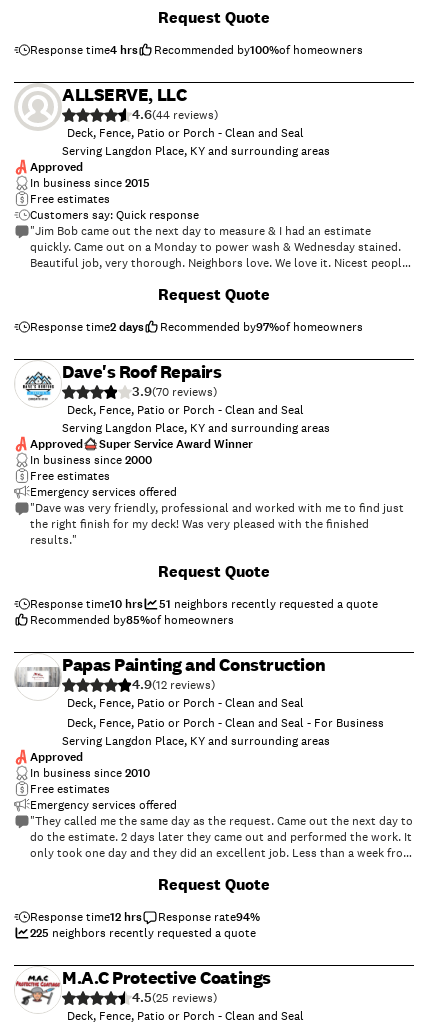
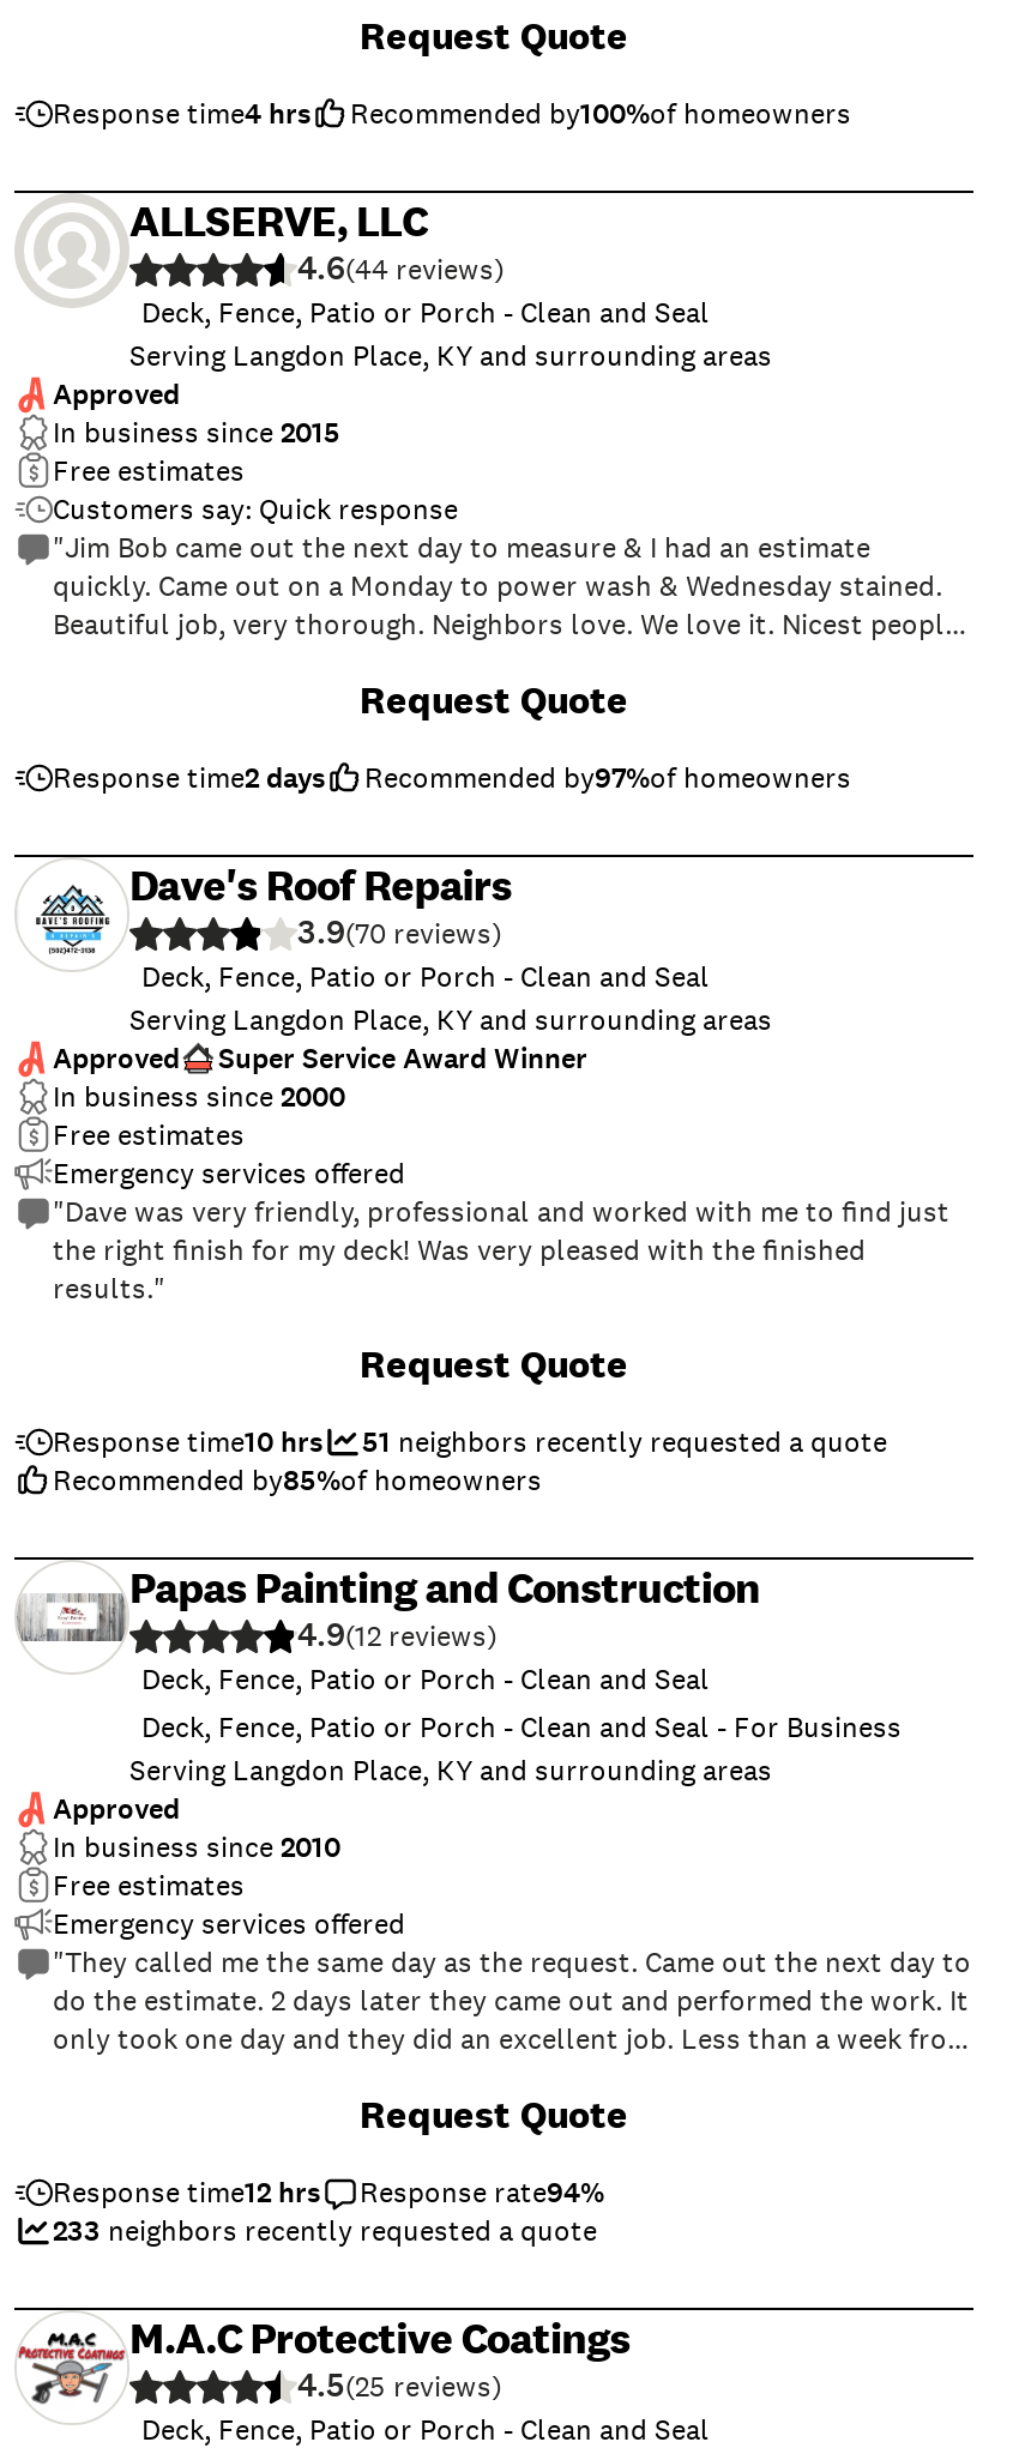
- 225 neighbors recently requested a quote
+ 233 neighbors recently requested a quote
